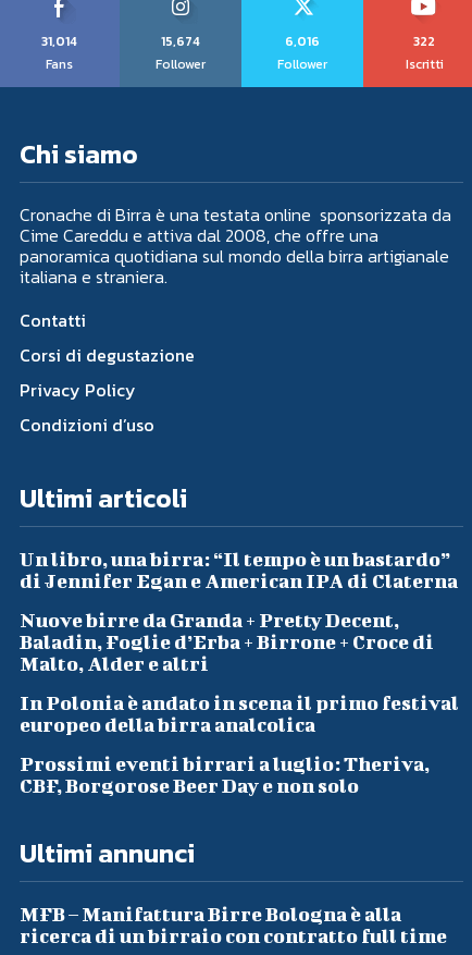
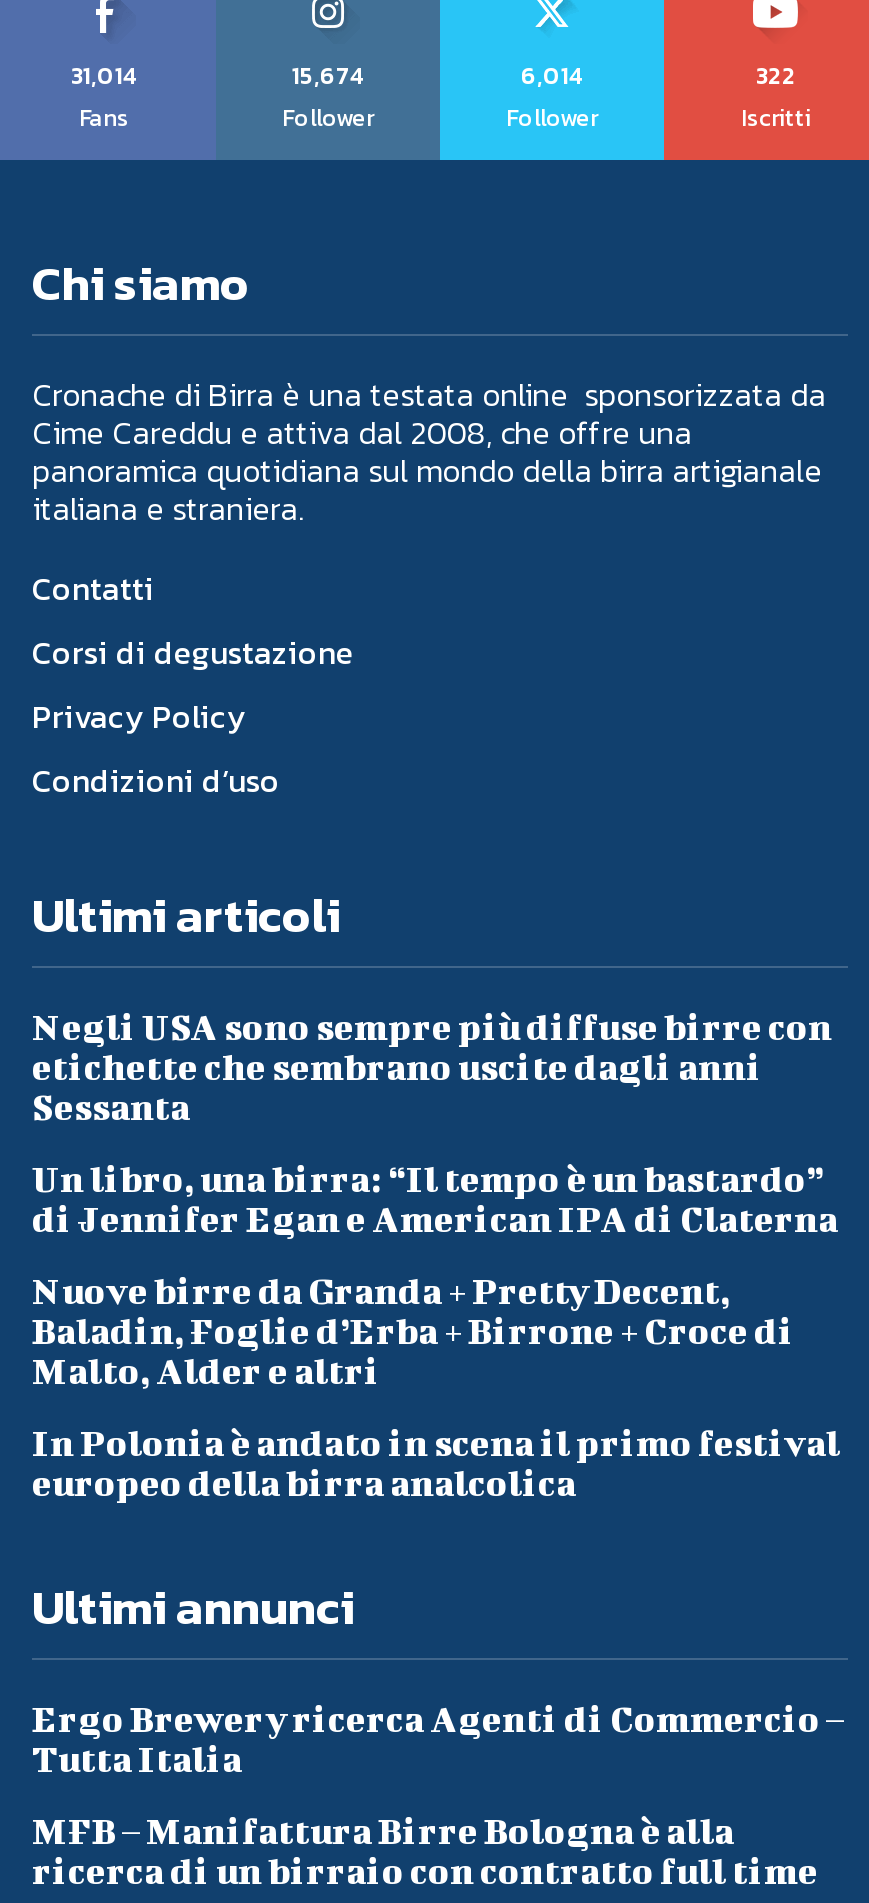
- 6,016
+ 6,014

+ Negli USA sono sempre più diffuse birre con
+ etichette che sembrano uscite dagli anni
+ Sessanta

- Prossimi eventi birrari a luglio: Theriva,
- CBF, Borgorose Beer Day e non solo

+ Ergo Brewery ricerca Agenti di Commercio –
+ Tutta Italia
